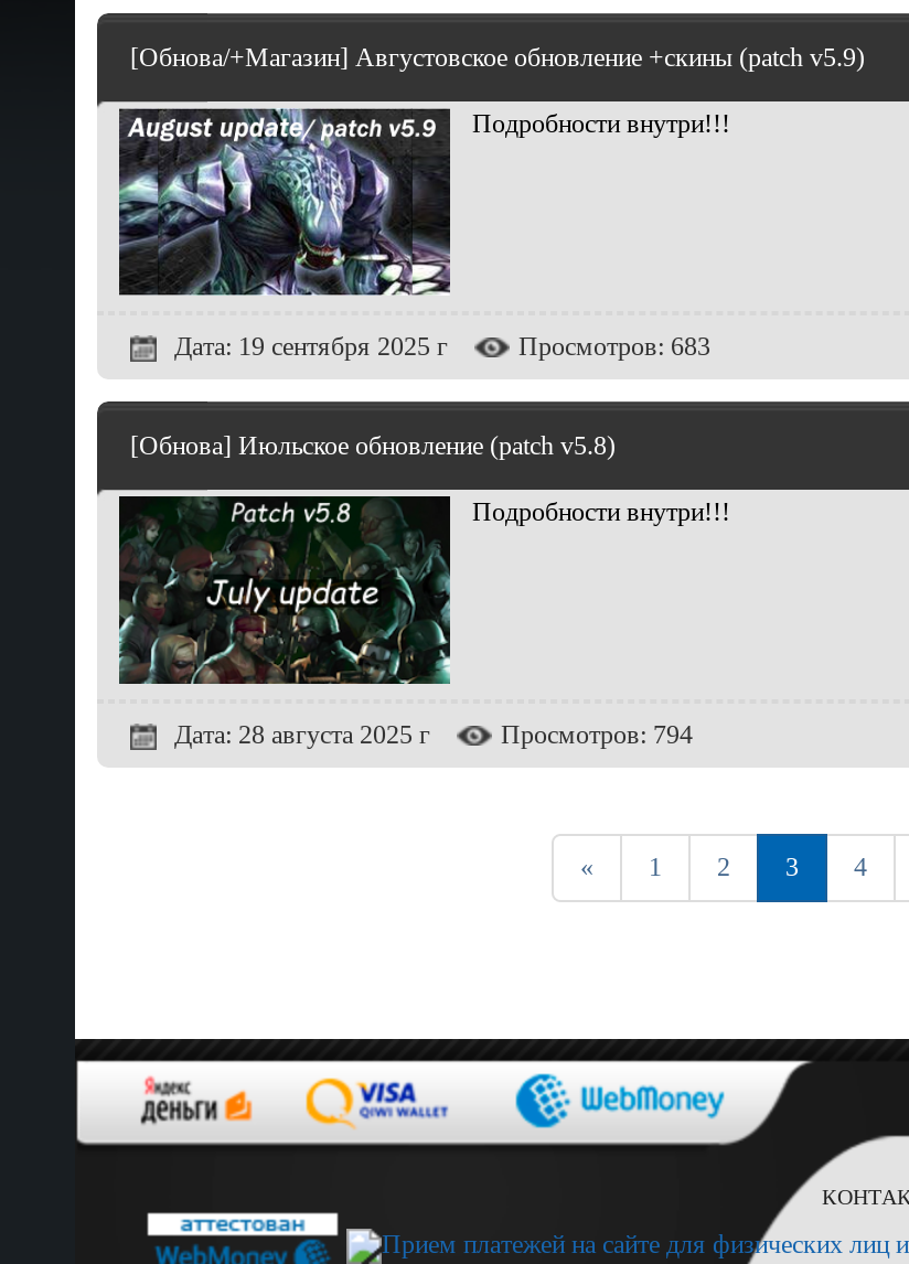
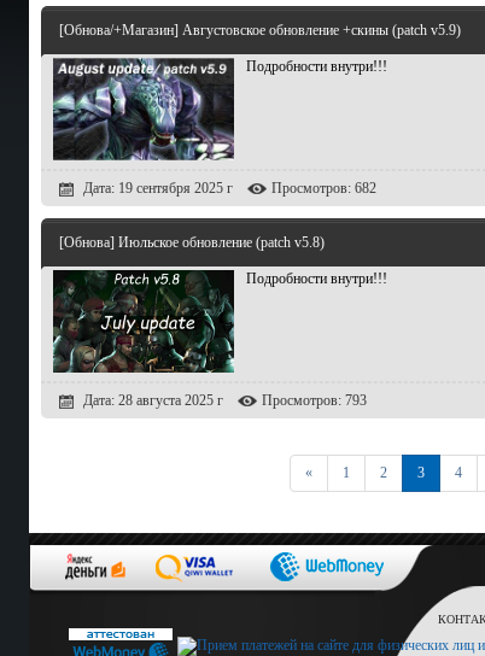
- Просмотров: 683
+ Просмотров: 682

- Просмотров: 794
+ Просмотров: 793
